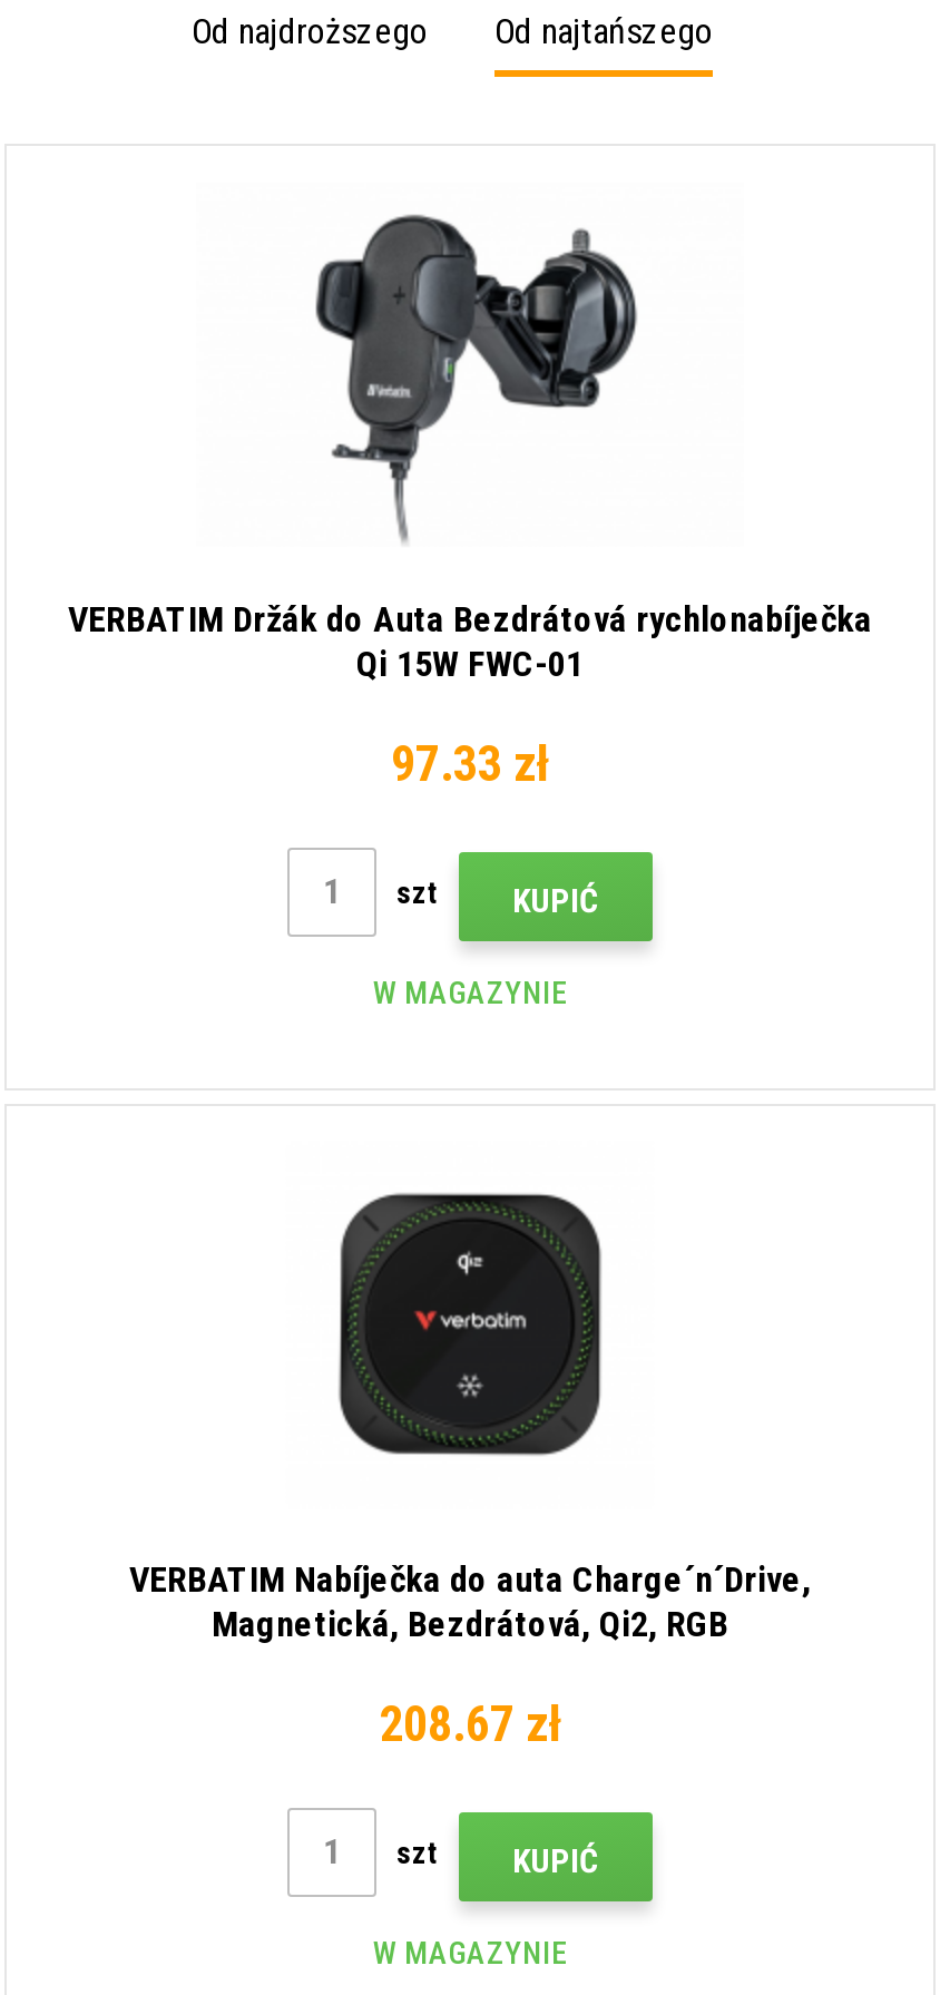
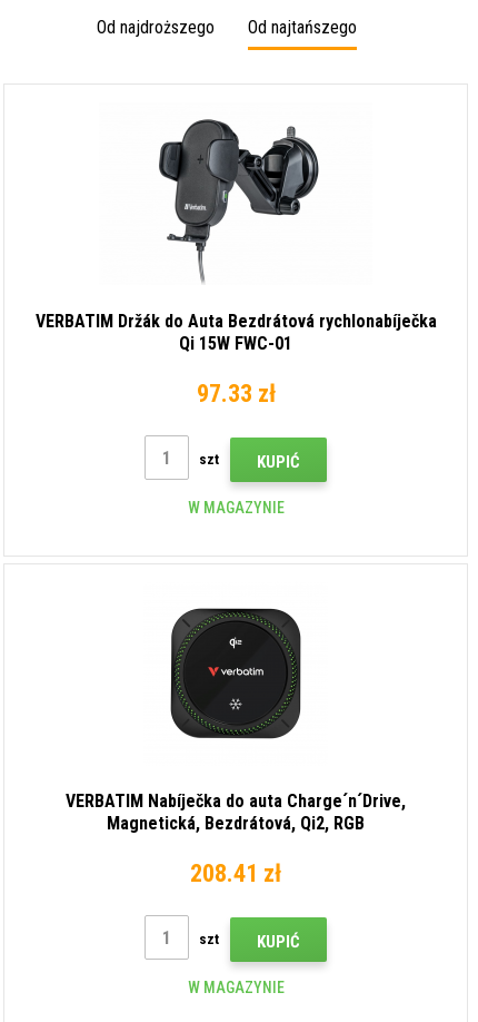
- 208.67 zł
+ 208.41 zł
